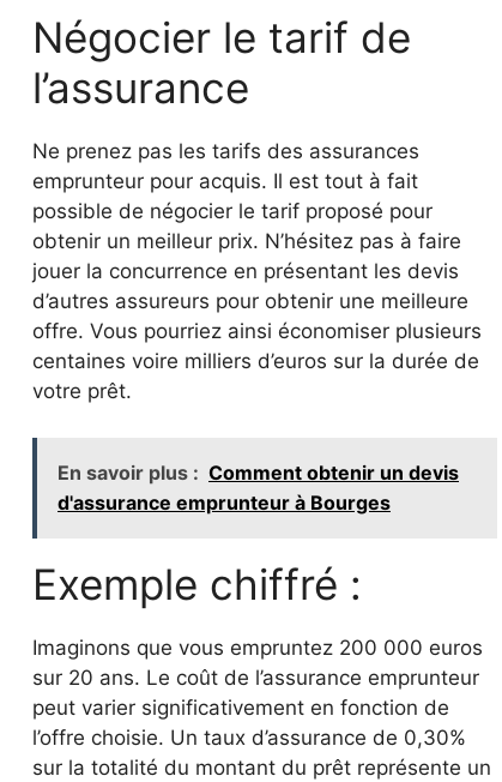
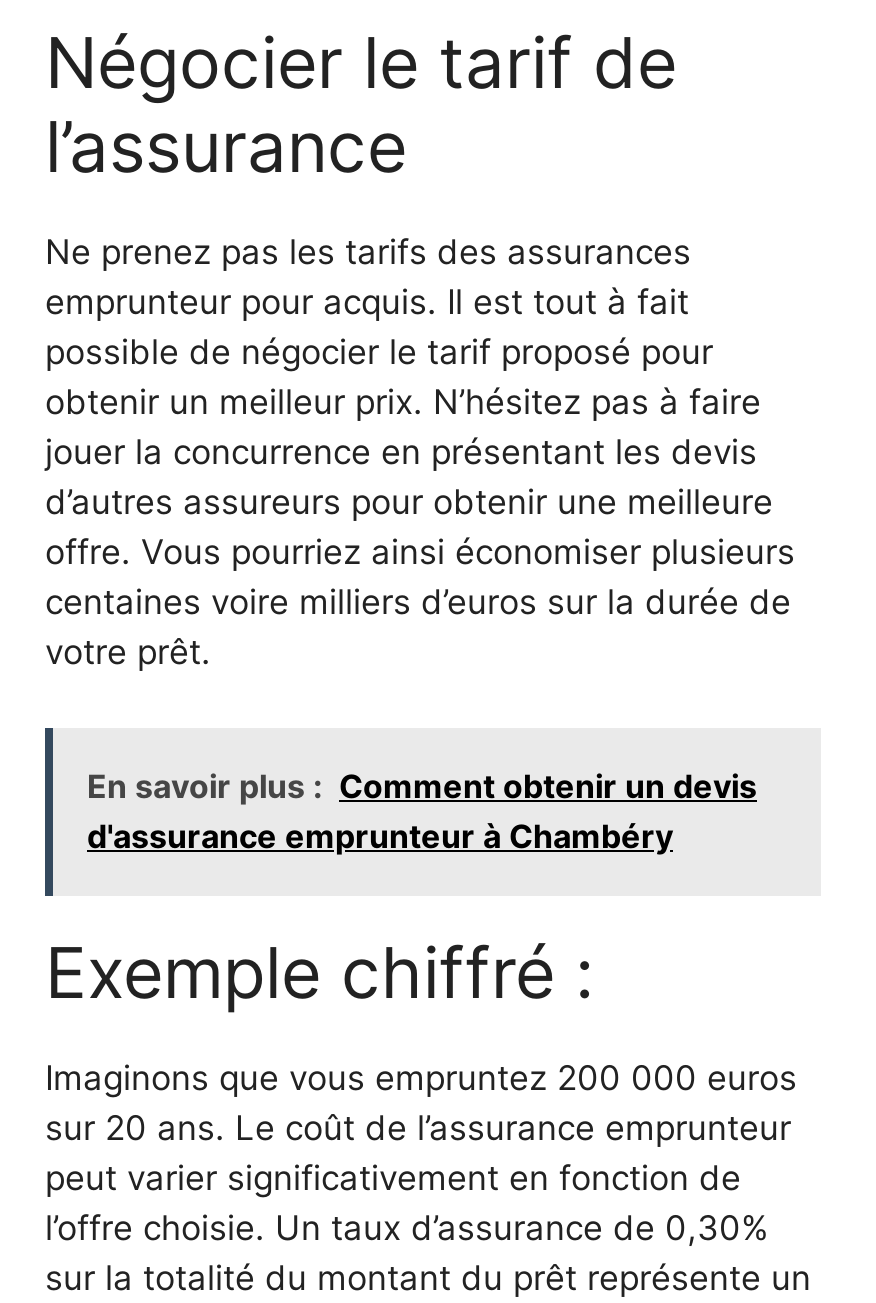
- d'assurance emprunteur à Bourges
+ d'assurance emprunteur à Chambéry
